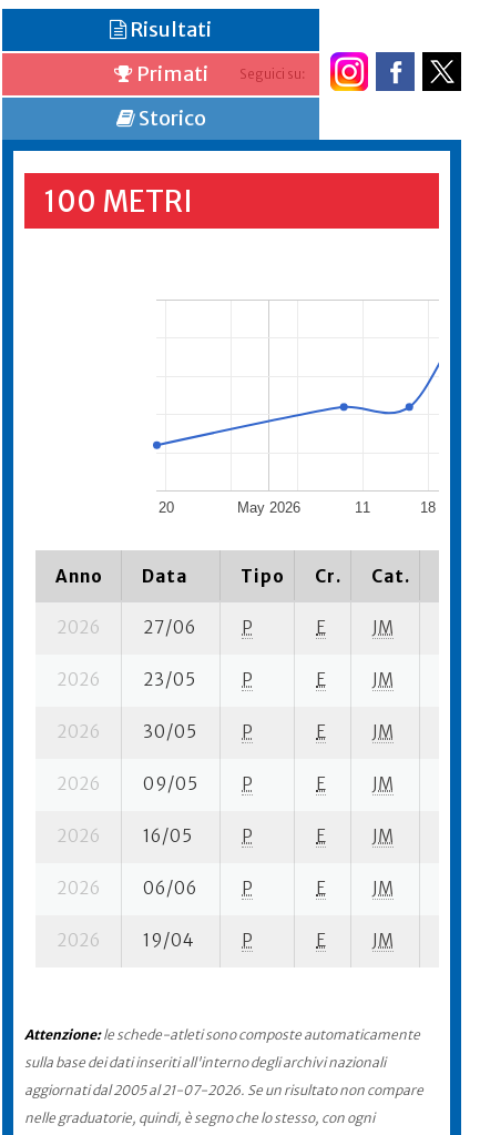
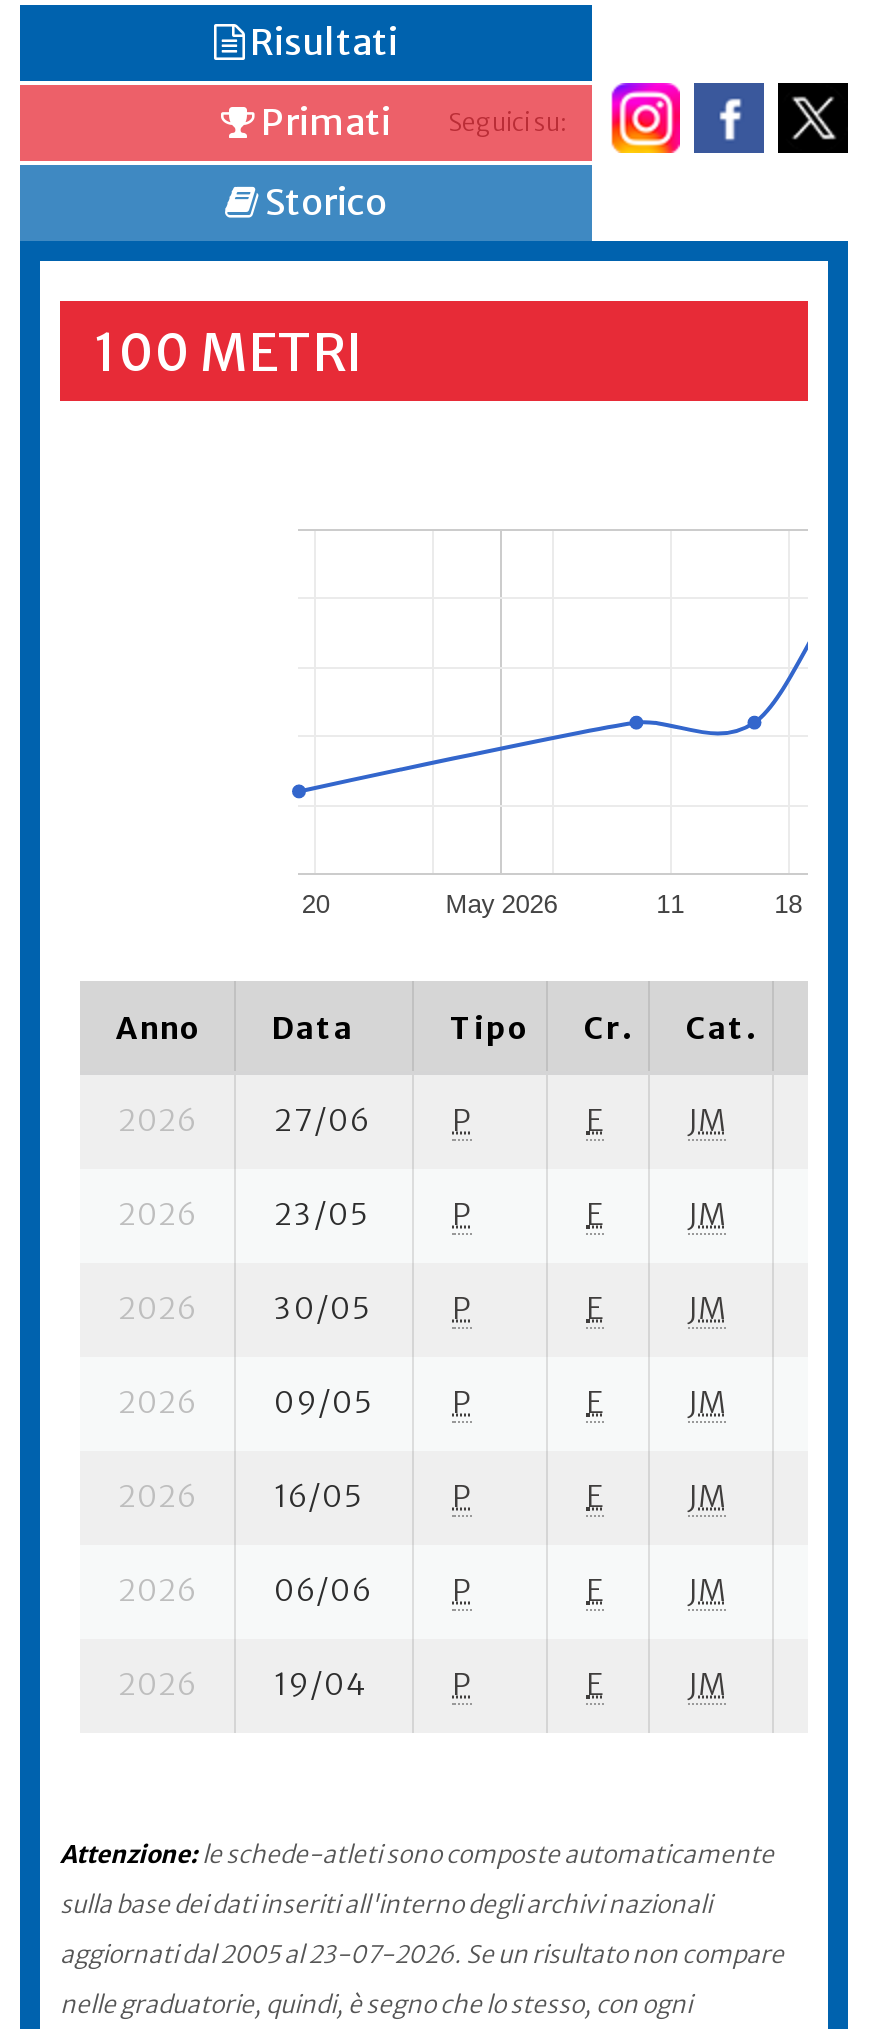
- aggiornati dal 2005 al 21-07-2026. Se un risultato non compare
+ aggiornati dal 2005 al 23-07-2026. Se un risultato non compare
